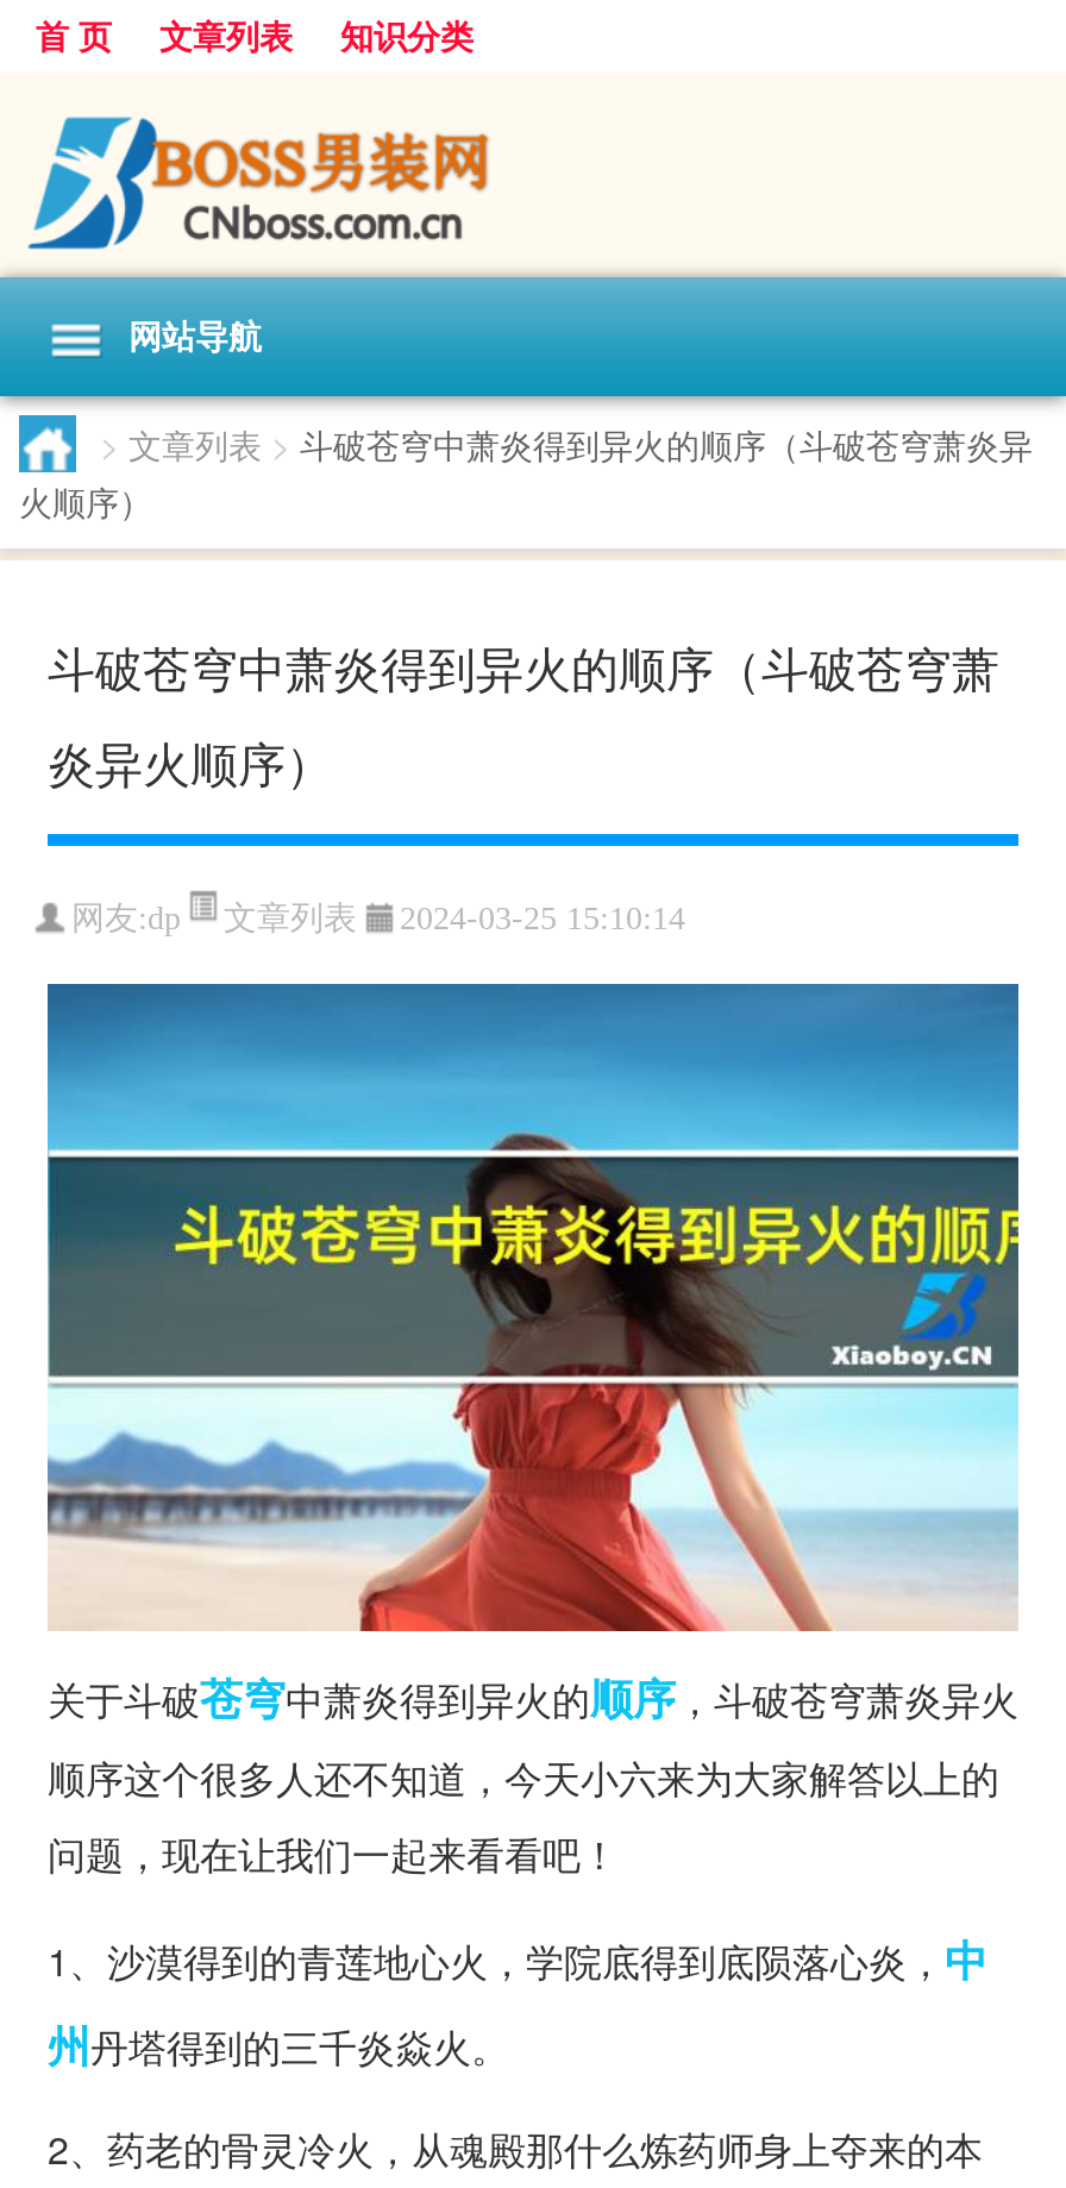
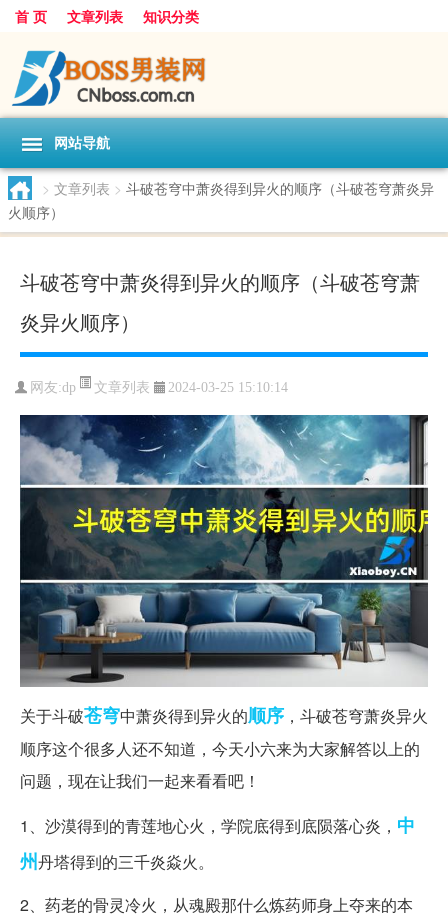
- [image]
+ [image]
